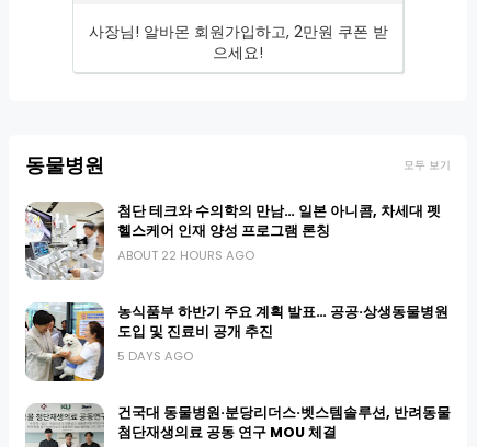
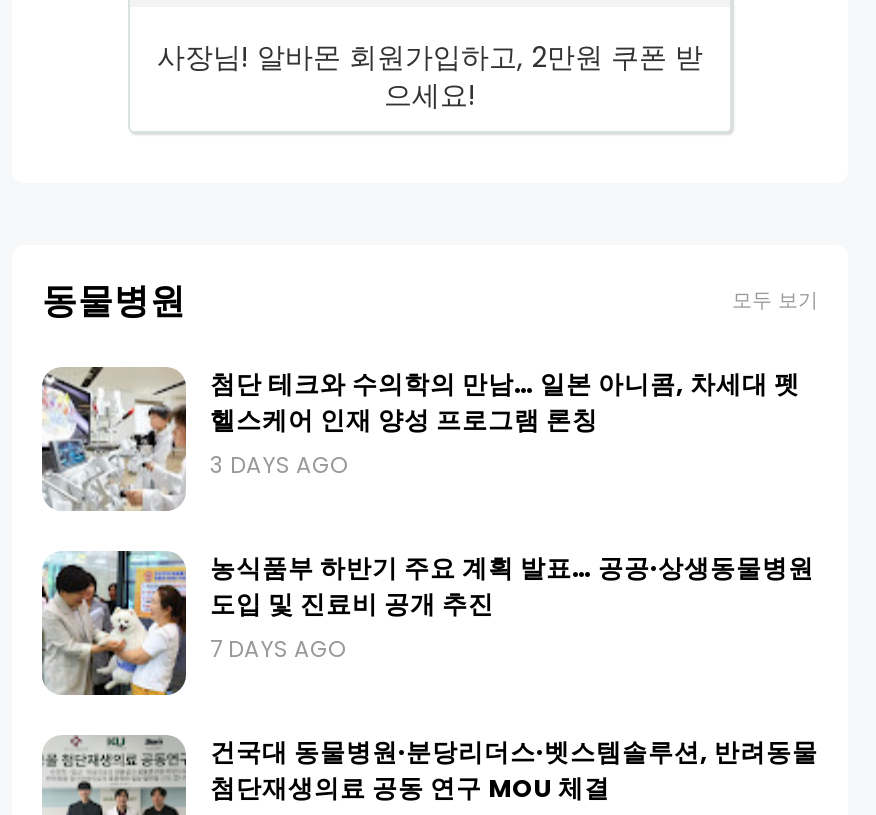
- ABOUT 22 HOURS AGO
+ 3 DAYS AGO

- 5 DAYS AGO
+ 7 DAYS AGO
